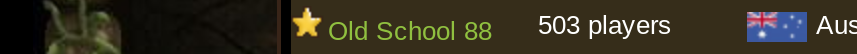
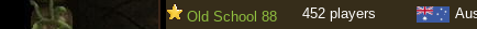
- Old School 88 503 players
+ Old School 88 452 players
